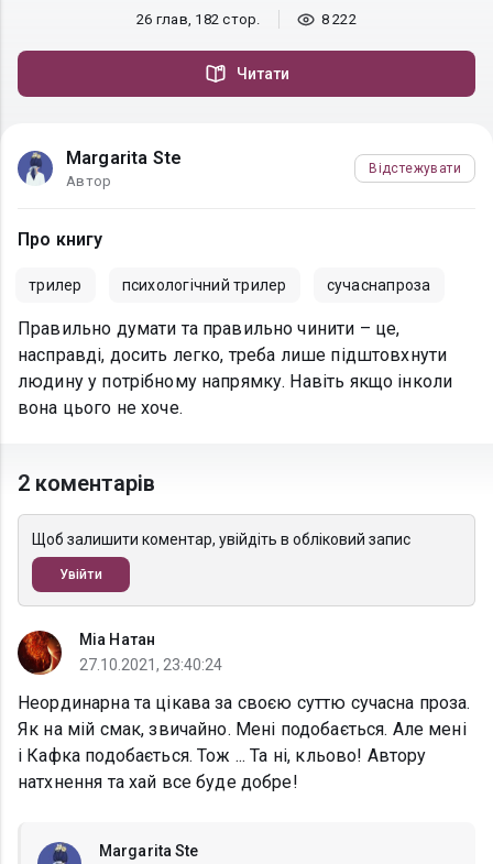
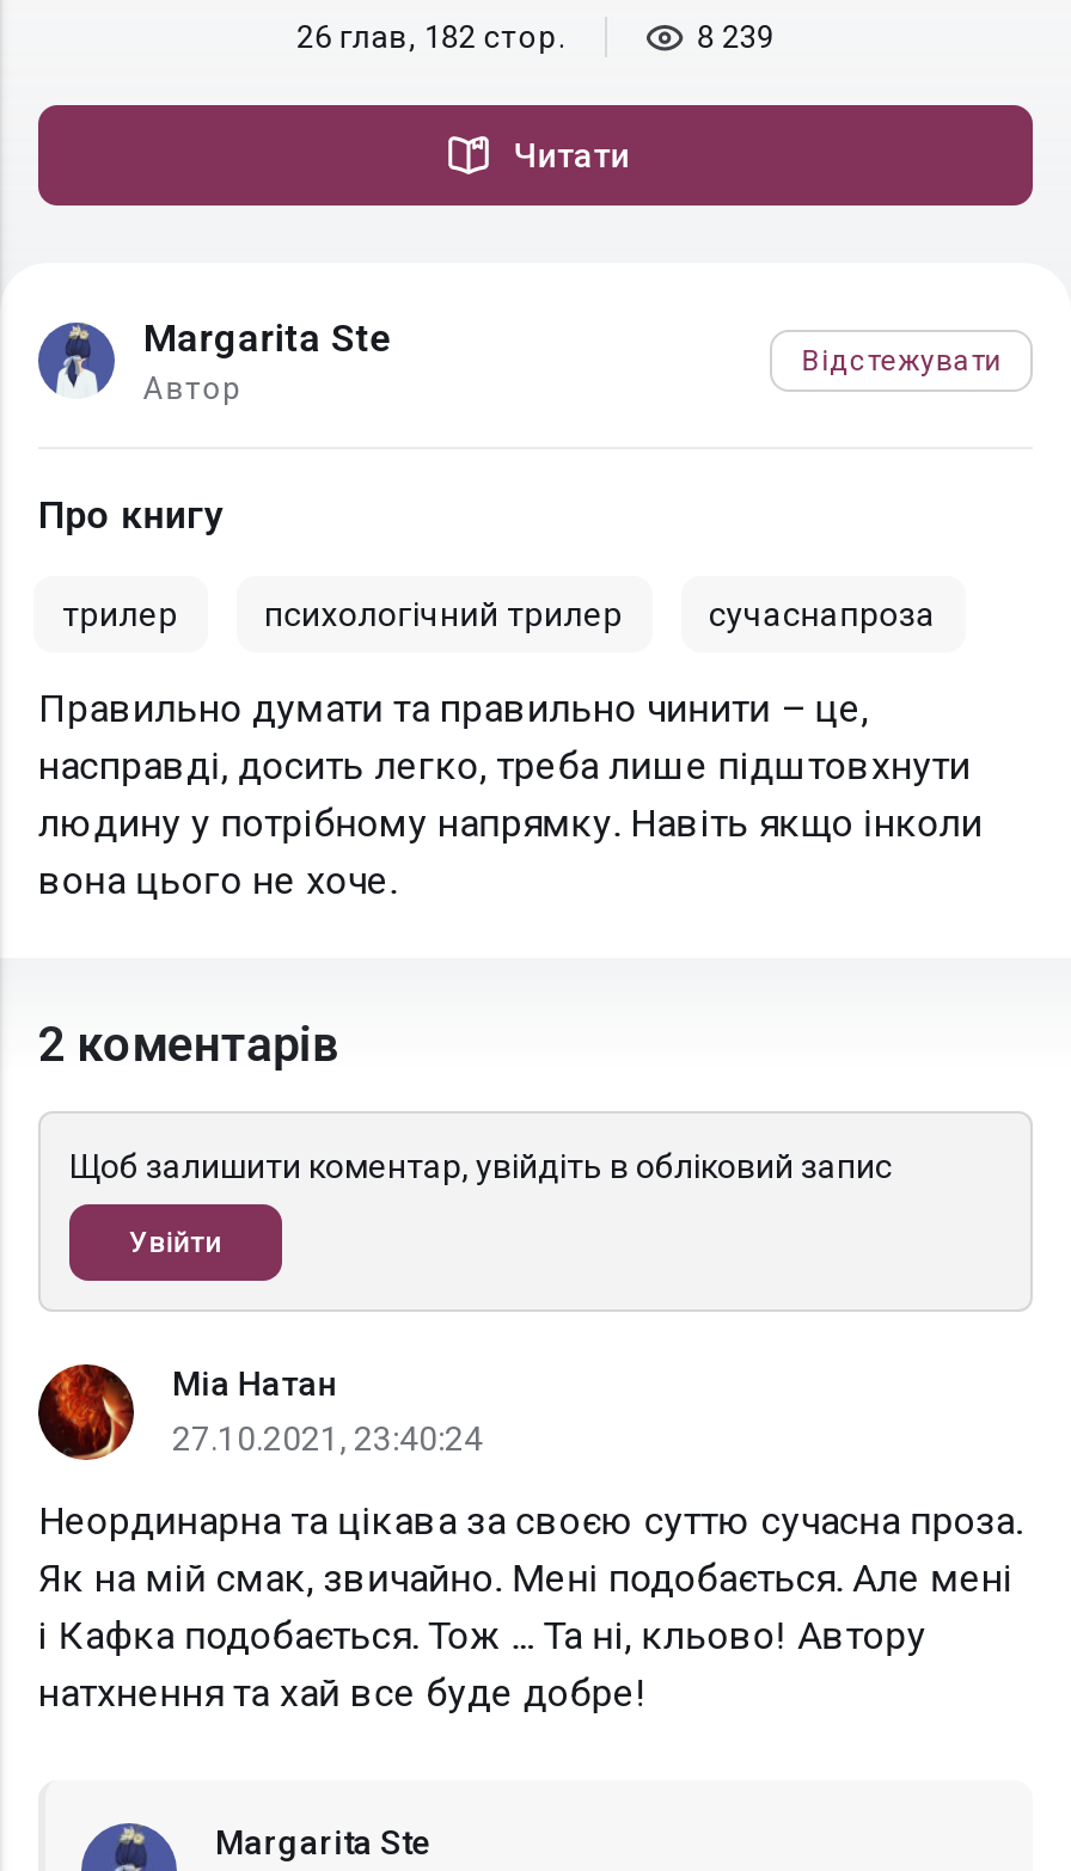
- 8 222
+ 8 239
